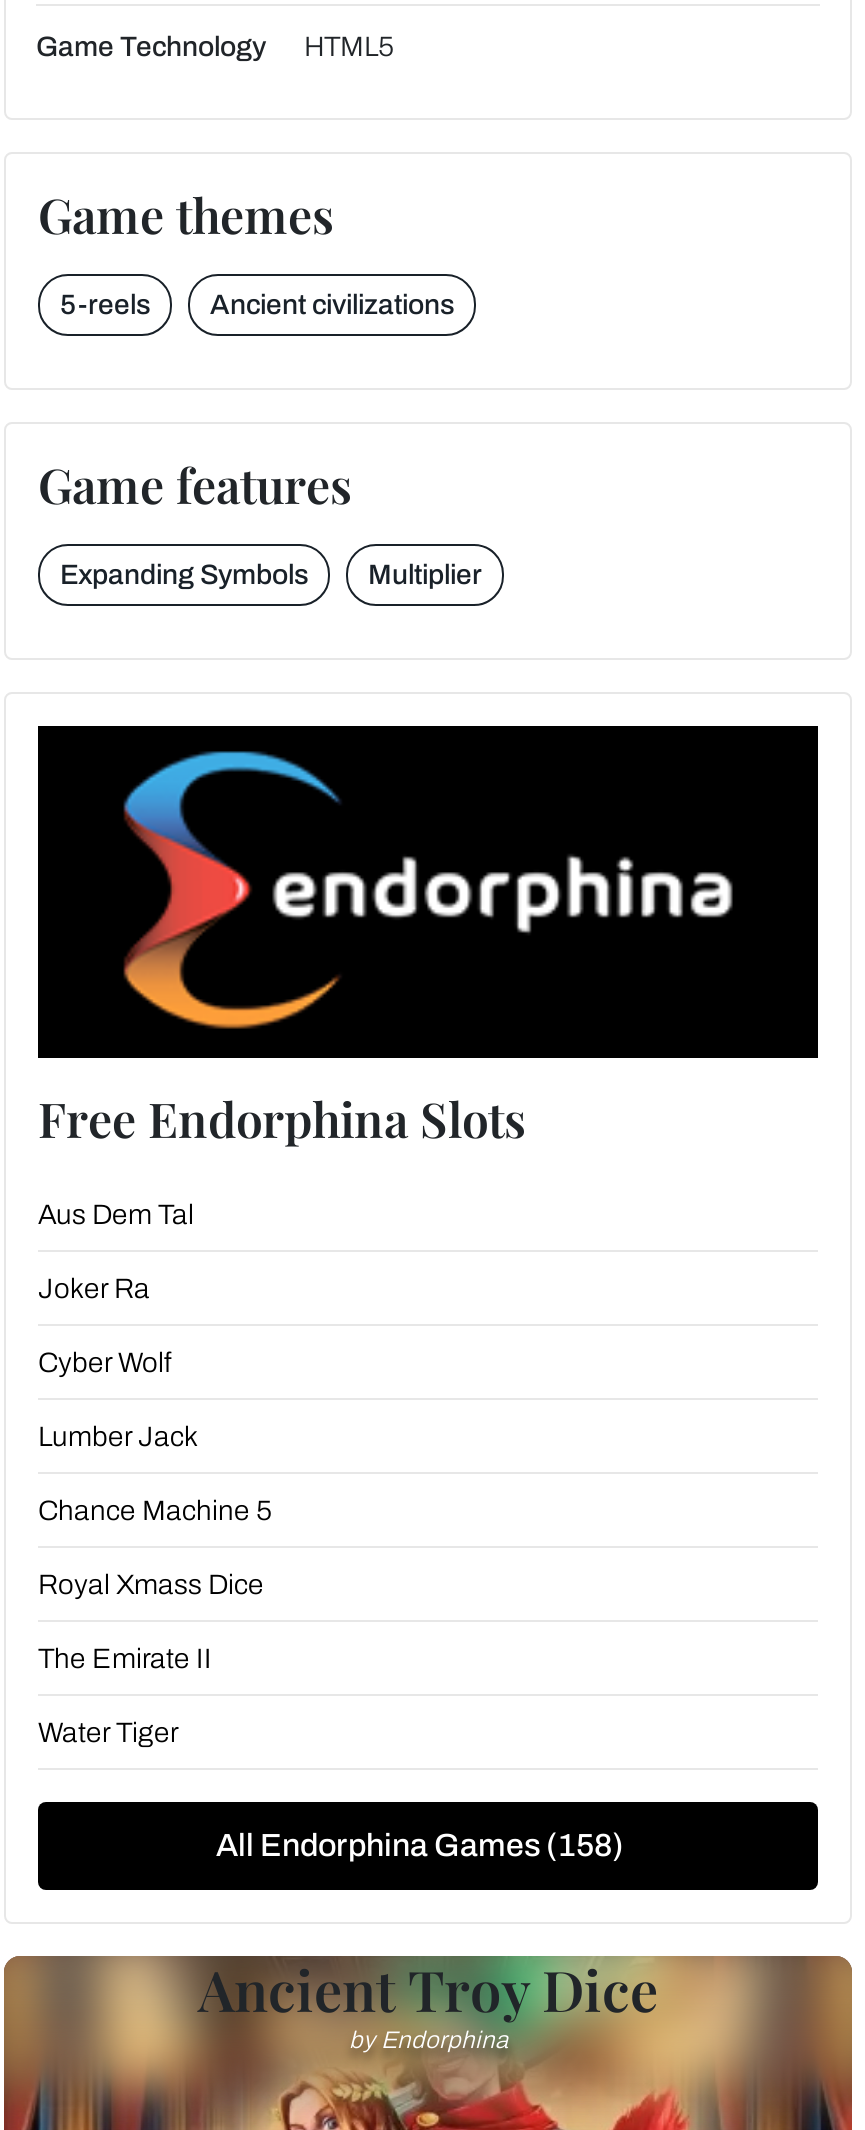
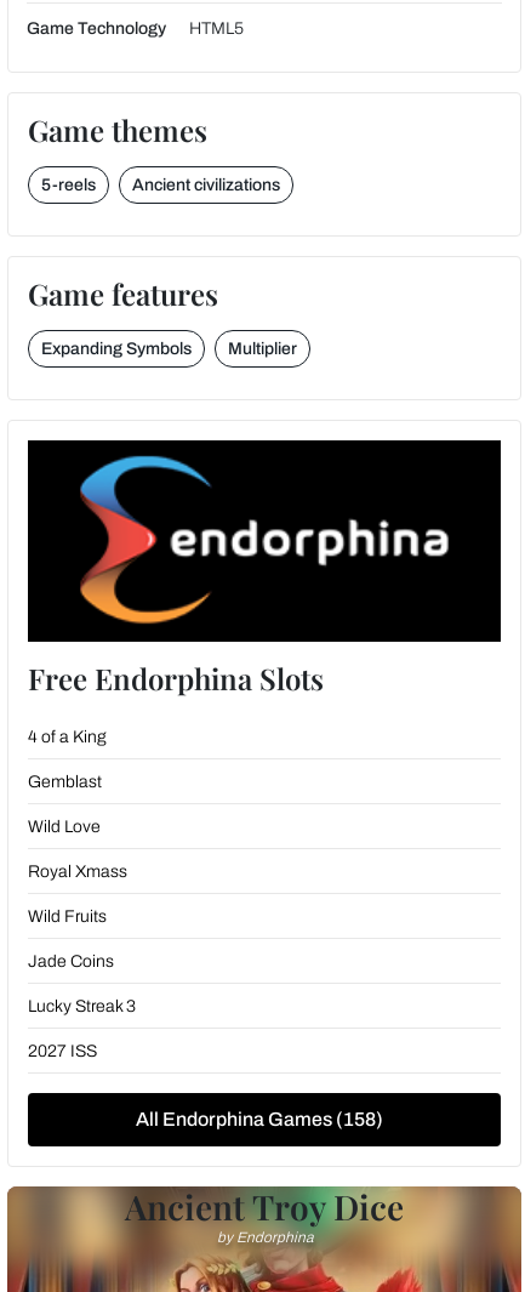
- Aus Dem Tal
+ 4 of a King

- Joker Ra
+ Gemblast

- Cyber Wolf
+ Wild Love

- Lumber Jack
+ Royal Xmass

- Chance Machine 5
+ Wild Fruits

- Royal Xmass Dice
+ Jade Coins

- The Emirate II
+ Lucky Streak 3

- Water Tiger
+ 2027 ISS
